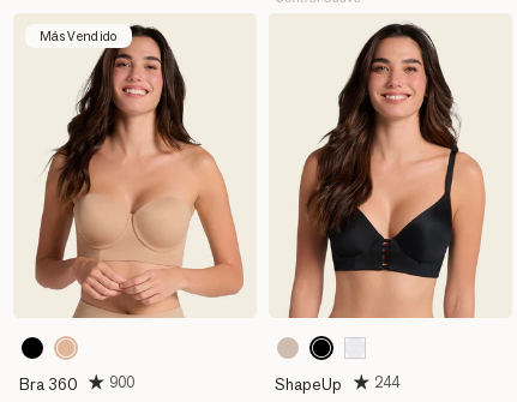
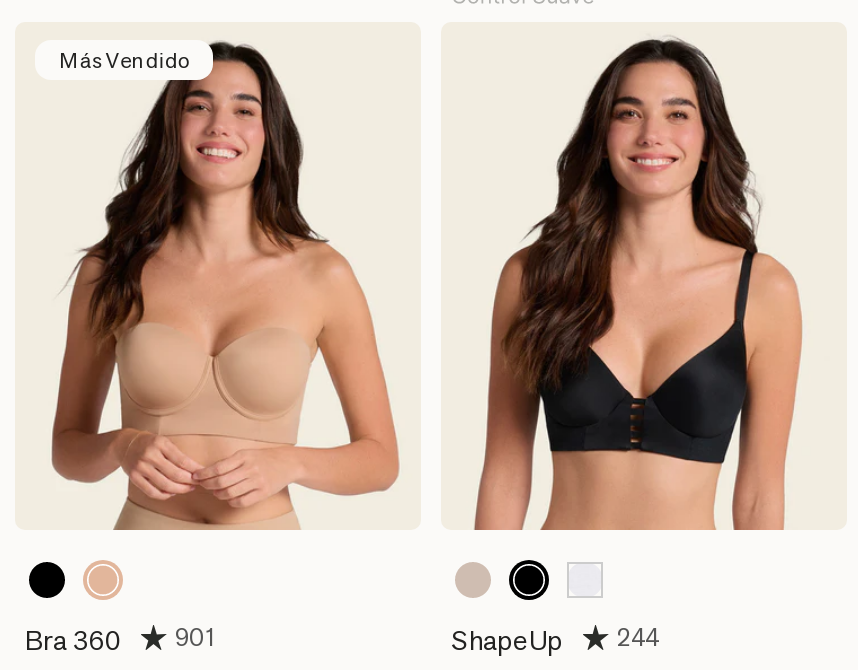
- Bra 360 900
+ Bra 360 901
